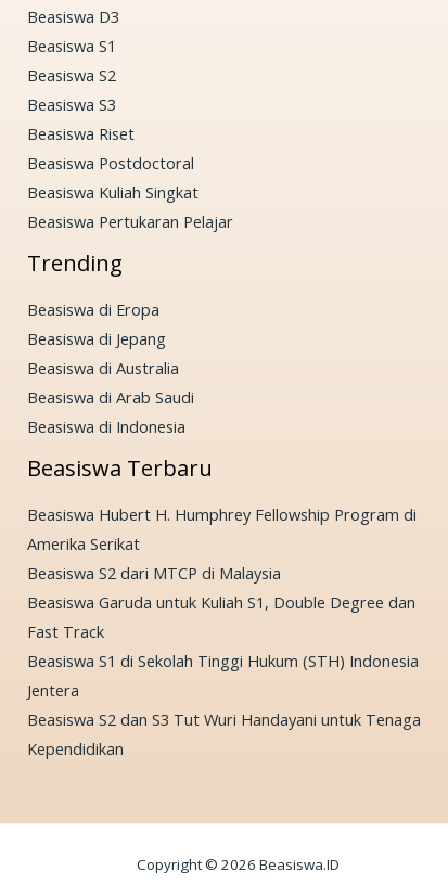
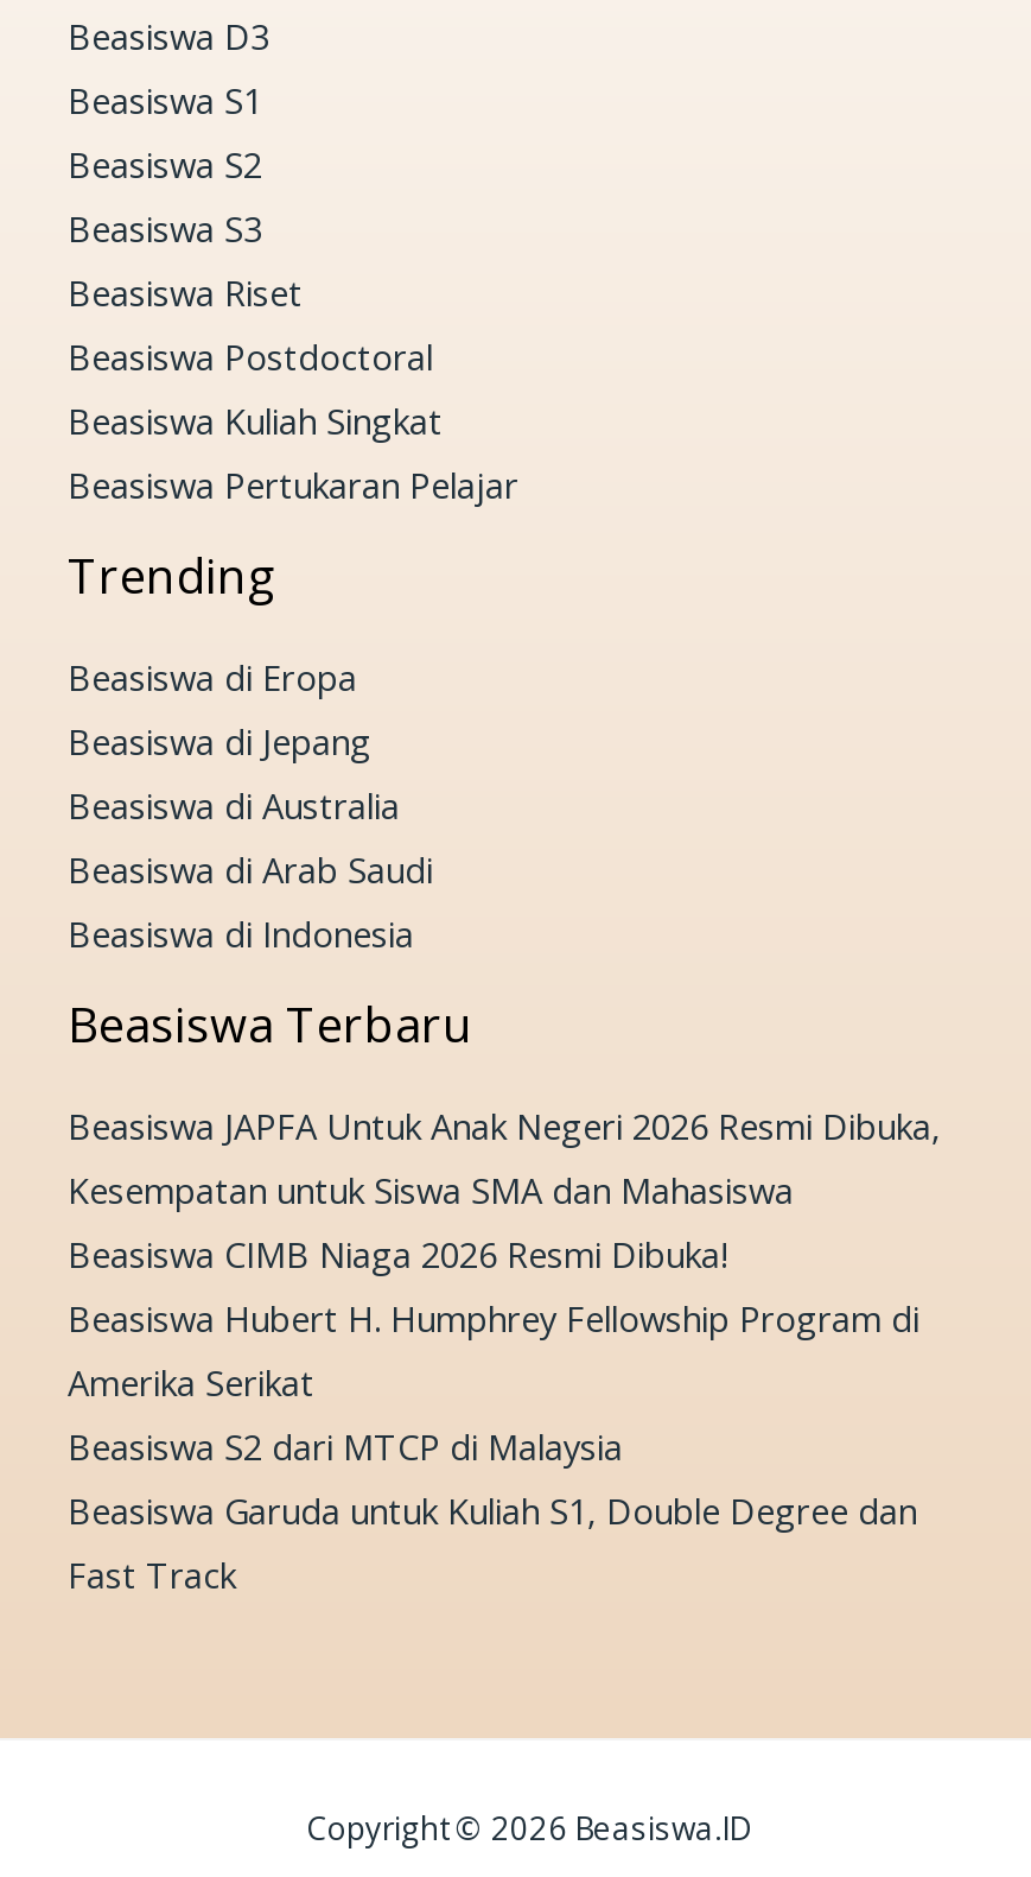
+ Beasiswa JAPFA Untuk Anak Negeri 2026 Resmi Dibuka,
+ Kesempatan untuk Siswa SMA dan Mahasiswa
+ Beasiswa CIMB Niaga 2026 Resmi Dibuka!

moved down: Beasiswa Hubert H. Humphrey Fellowship Program di | Amerika Serikat | Beasiswa S2 dari MTCP di Malaysia | Beasiswa Garuda untuk Kuliah S1, Double Degree dan | Fast Track

- Beasiswa S1 di Sekolah Tinggi Hukum (STH) Indonesia
- Jentera
- Beasiswa S2 dan S3 Tut Wuri Handayani untuk Tenaga
- Kependidikan
